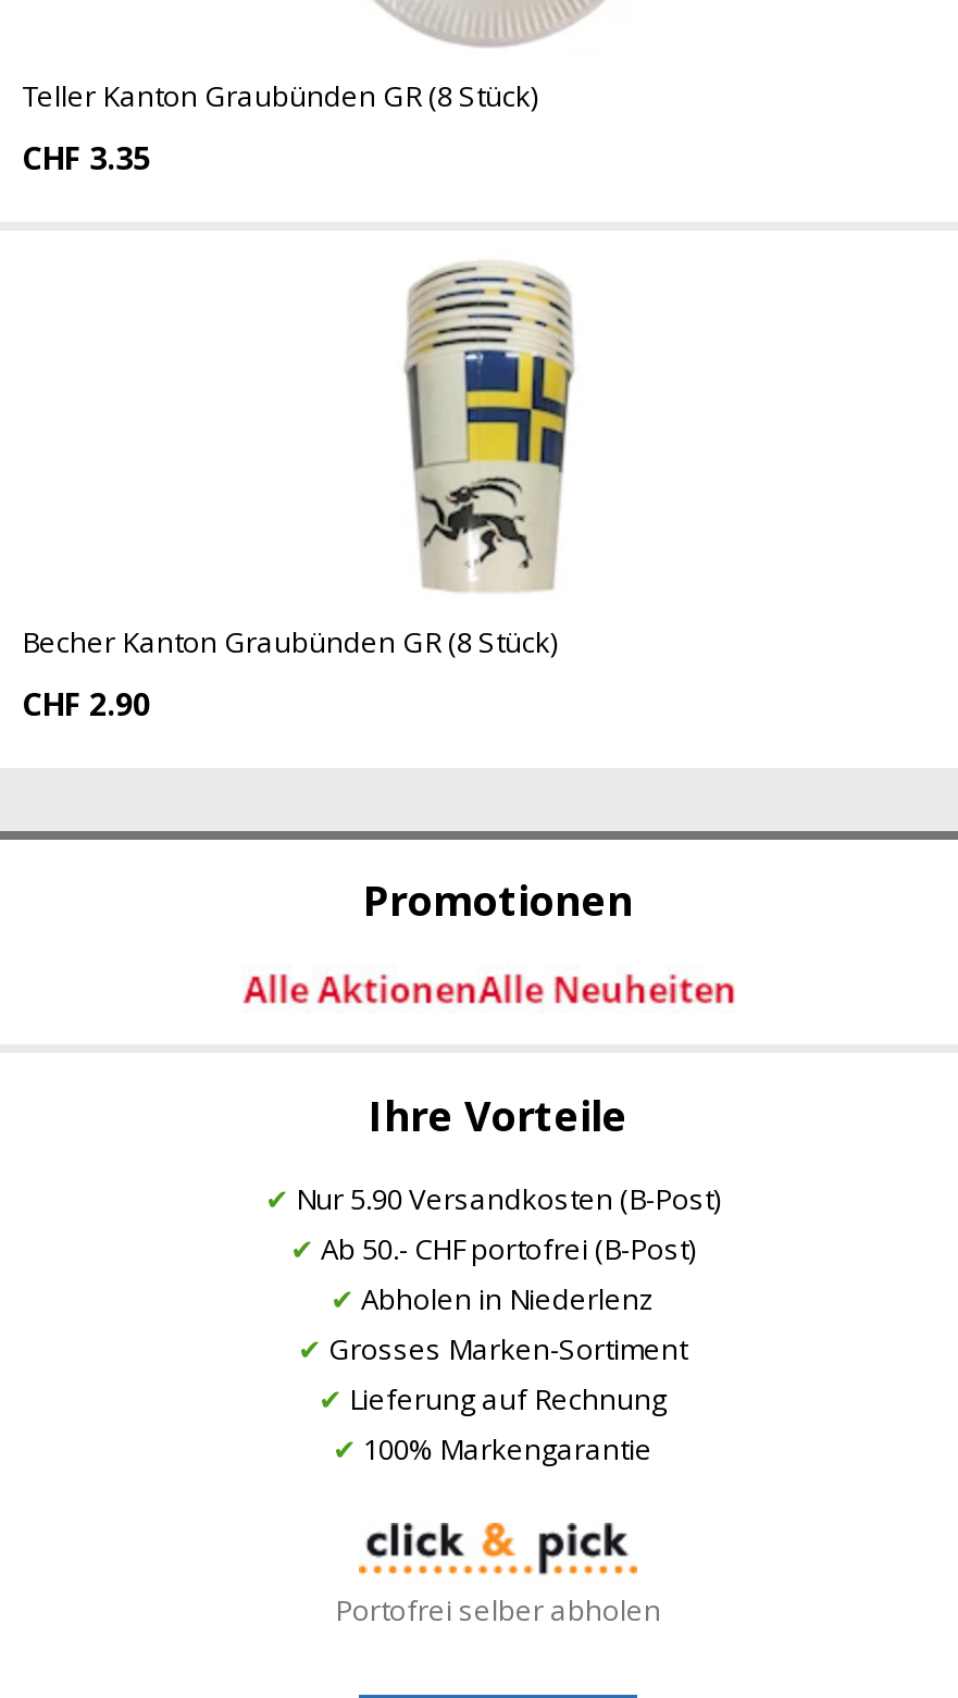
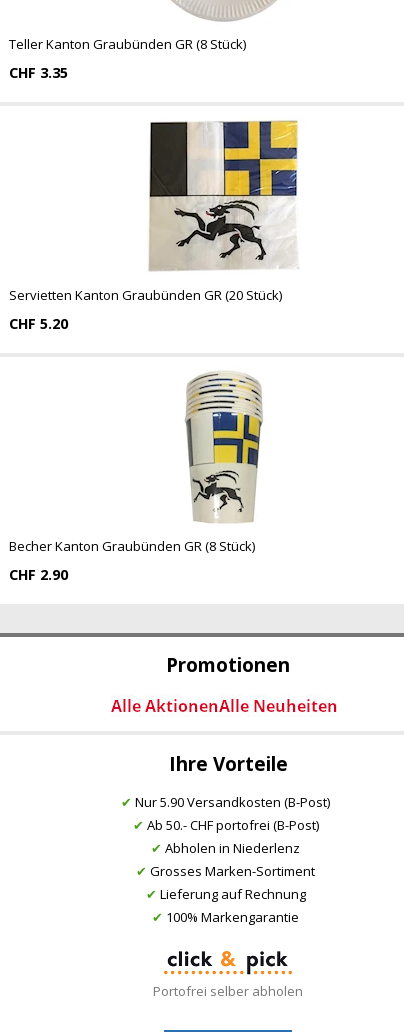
+ [image]
+ Servietten Kanton Graubünden GR (20 Stück)
+ CHF 5.20
